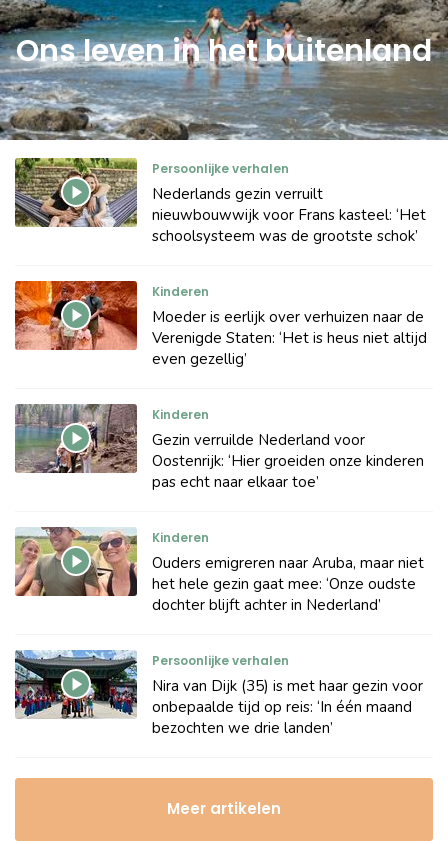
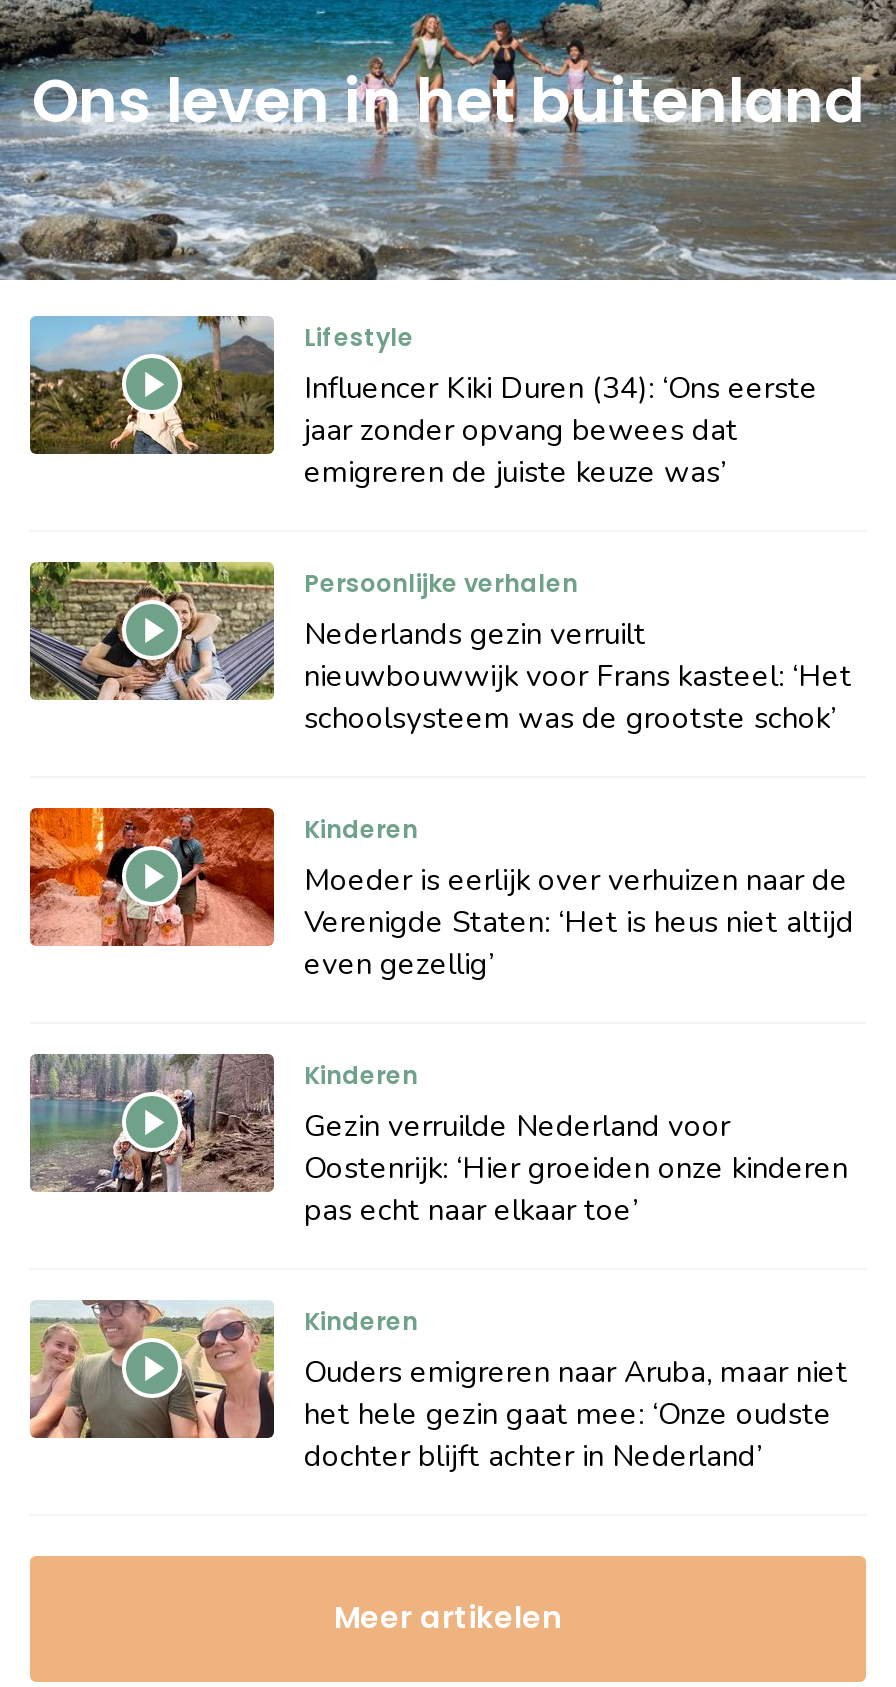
+ [image]
+ Lifestyle
+ Influencer Kiki Duren (34): ‘Ons eerste
+ jaar zonder opvang bewees dat
+ emigreren de juiste keuze was’

moved down: [image] | Persoonlijke verhalen | Nederlands gezin verruilt | ... | het hele gezin gaat mee: ‘Onze oudste | dochter blijft achter in Nederland’

- [image]
- Persoonlijke verhalen
- Nira van Dijk (35) is met haar gezin voor
- onbepaalde tijd op reis: ‘In één maand
- bezochten we drie landen’
